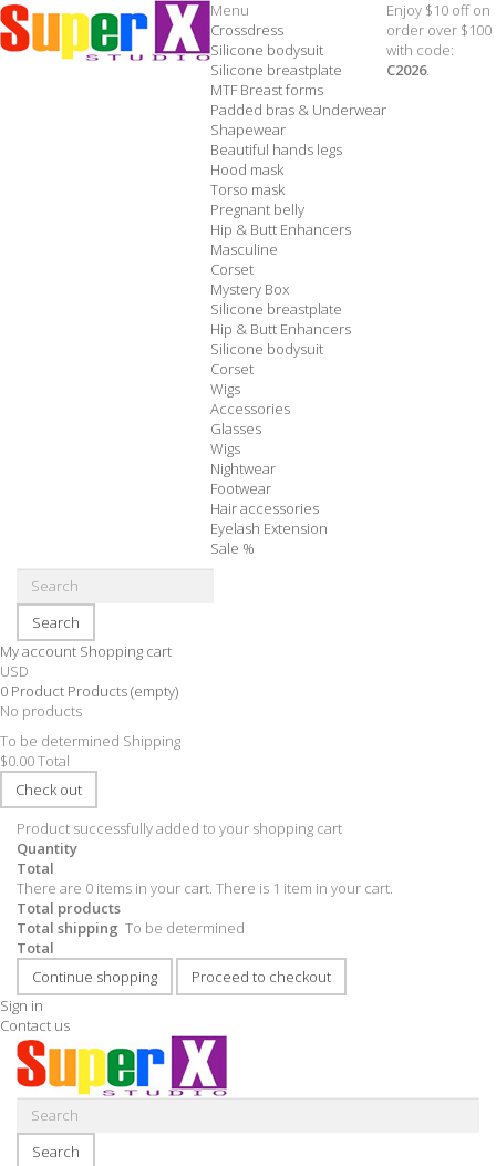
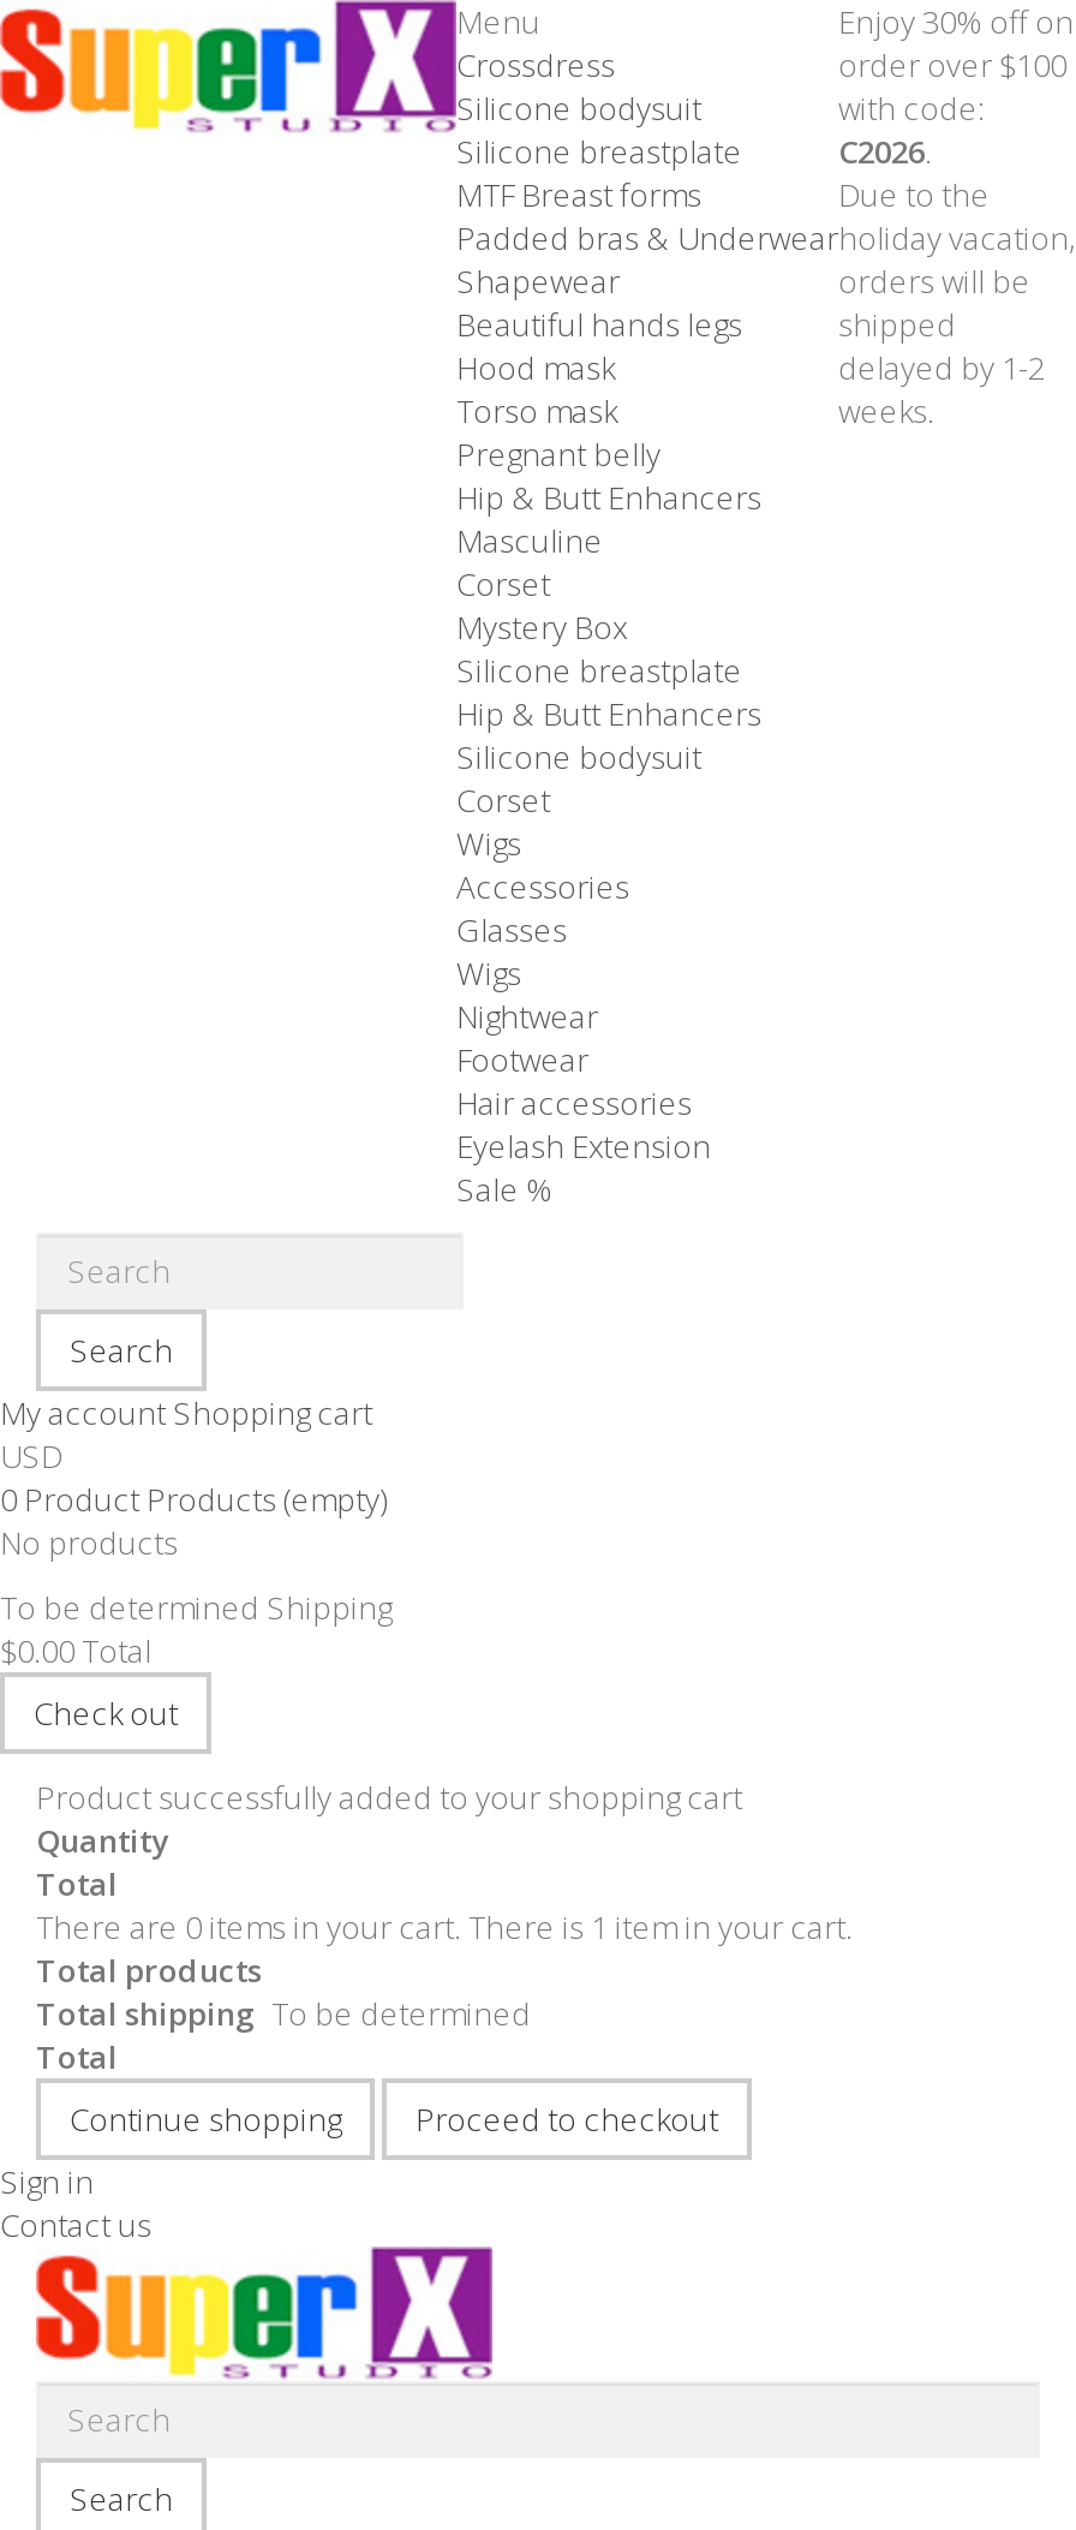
- Enjoy $10 off on
+ Enjoy 30% off on

+ Due to the
+ holiday vacation,
+ orders will be
+ shipped
+ delayed by 1-2
+ weeks.
